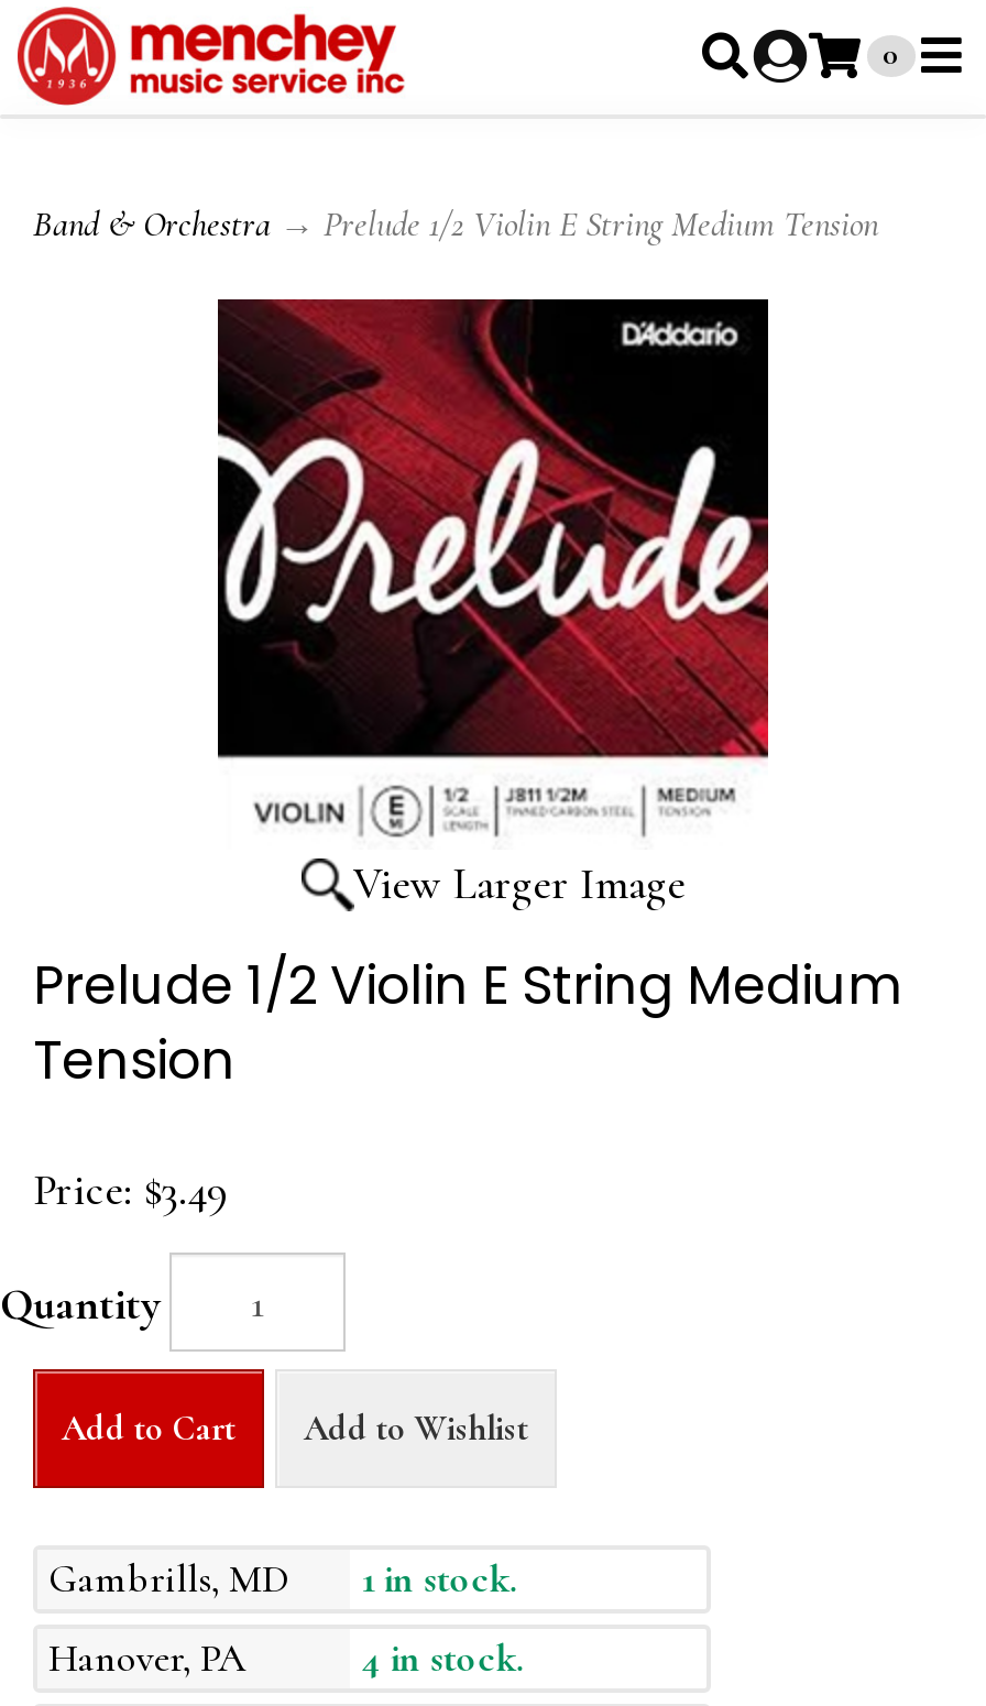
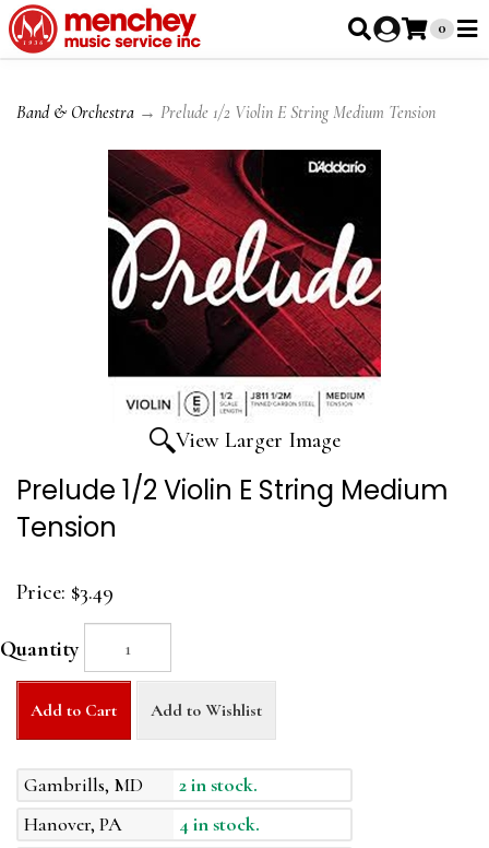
- Gambrills, MD 1 in stock.
+ Gambrills, MD 2 in stock.
